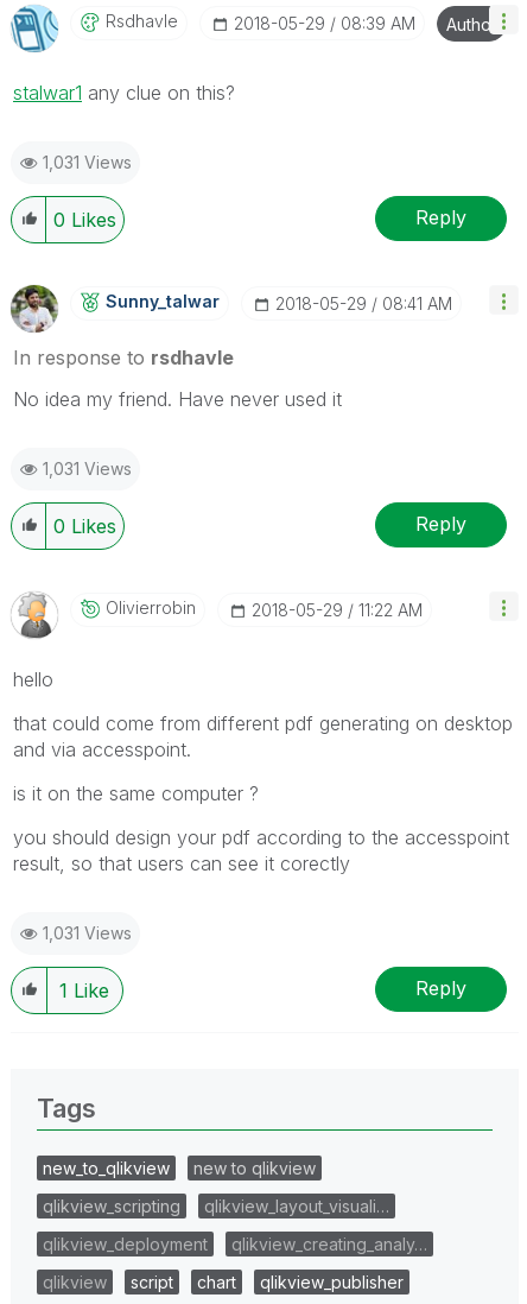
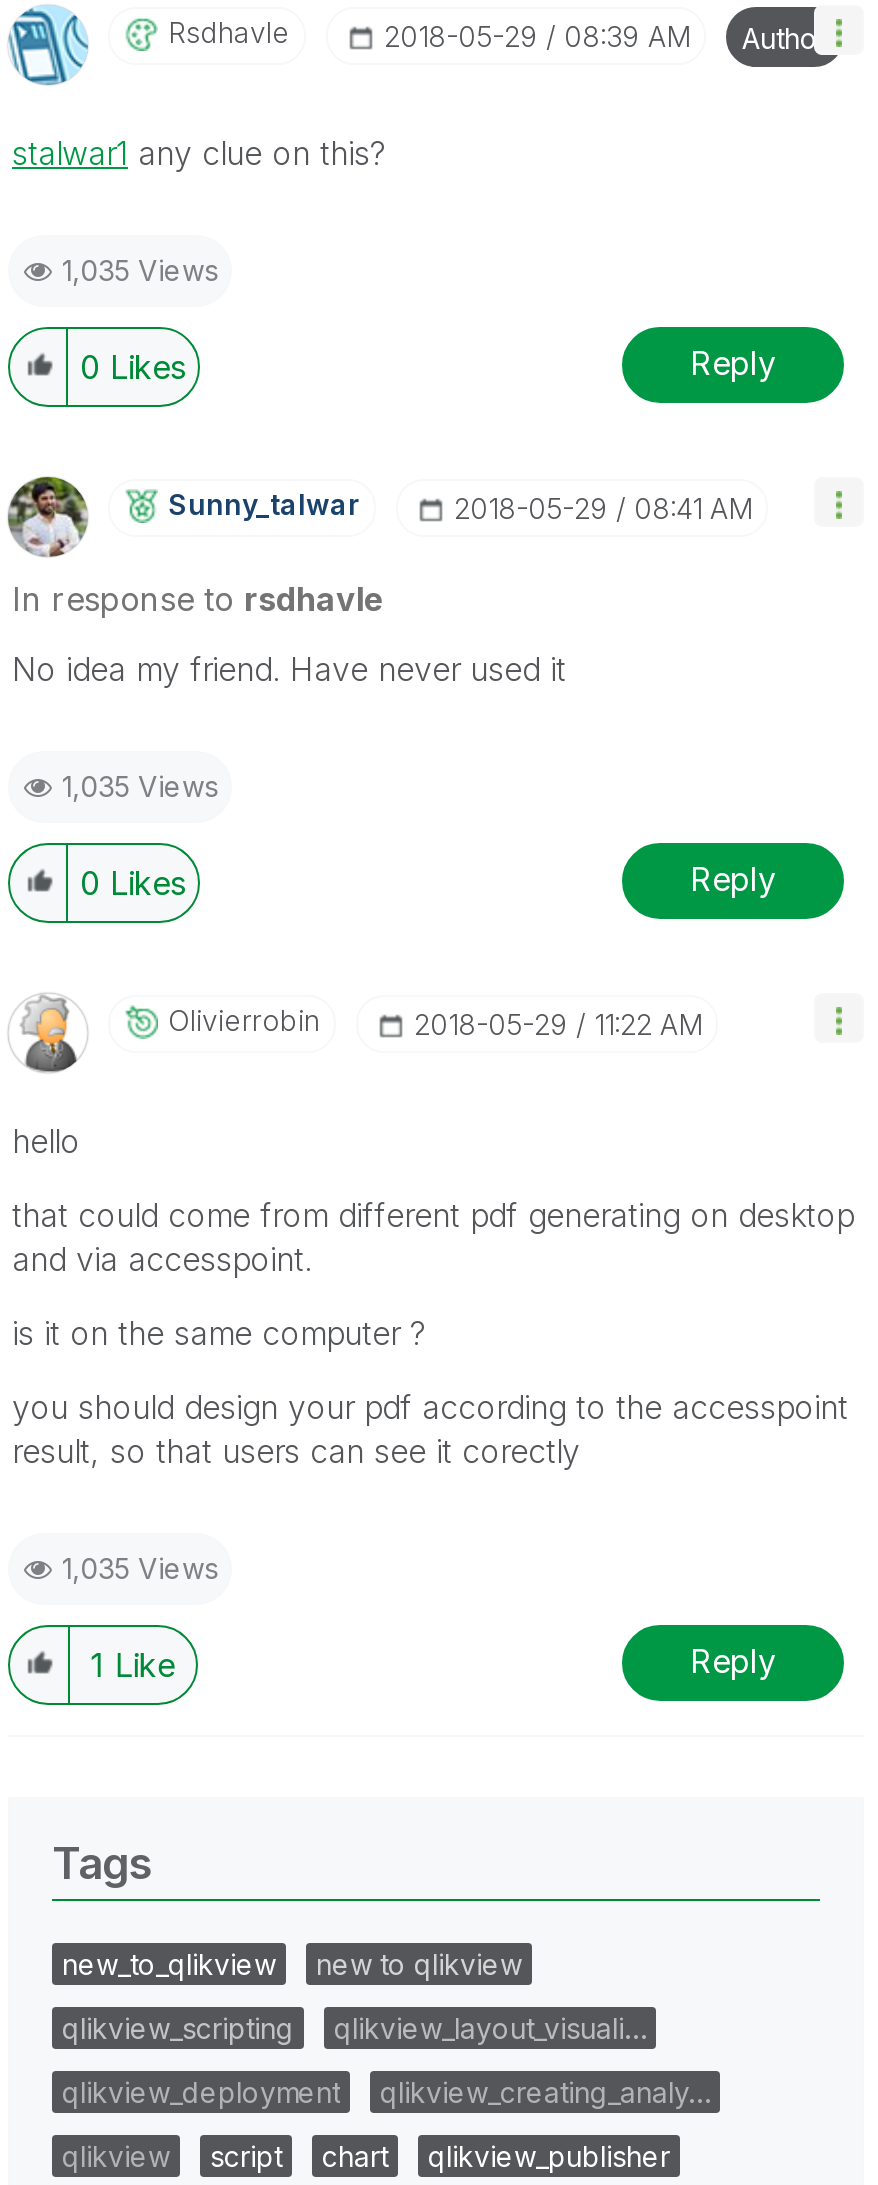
- 1,031 Views
+ 1,035 Views

- 1,031 Views
+ 1,035 Views

- 1,031 Views
+ 1,035 Views
